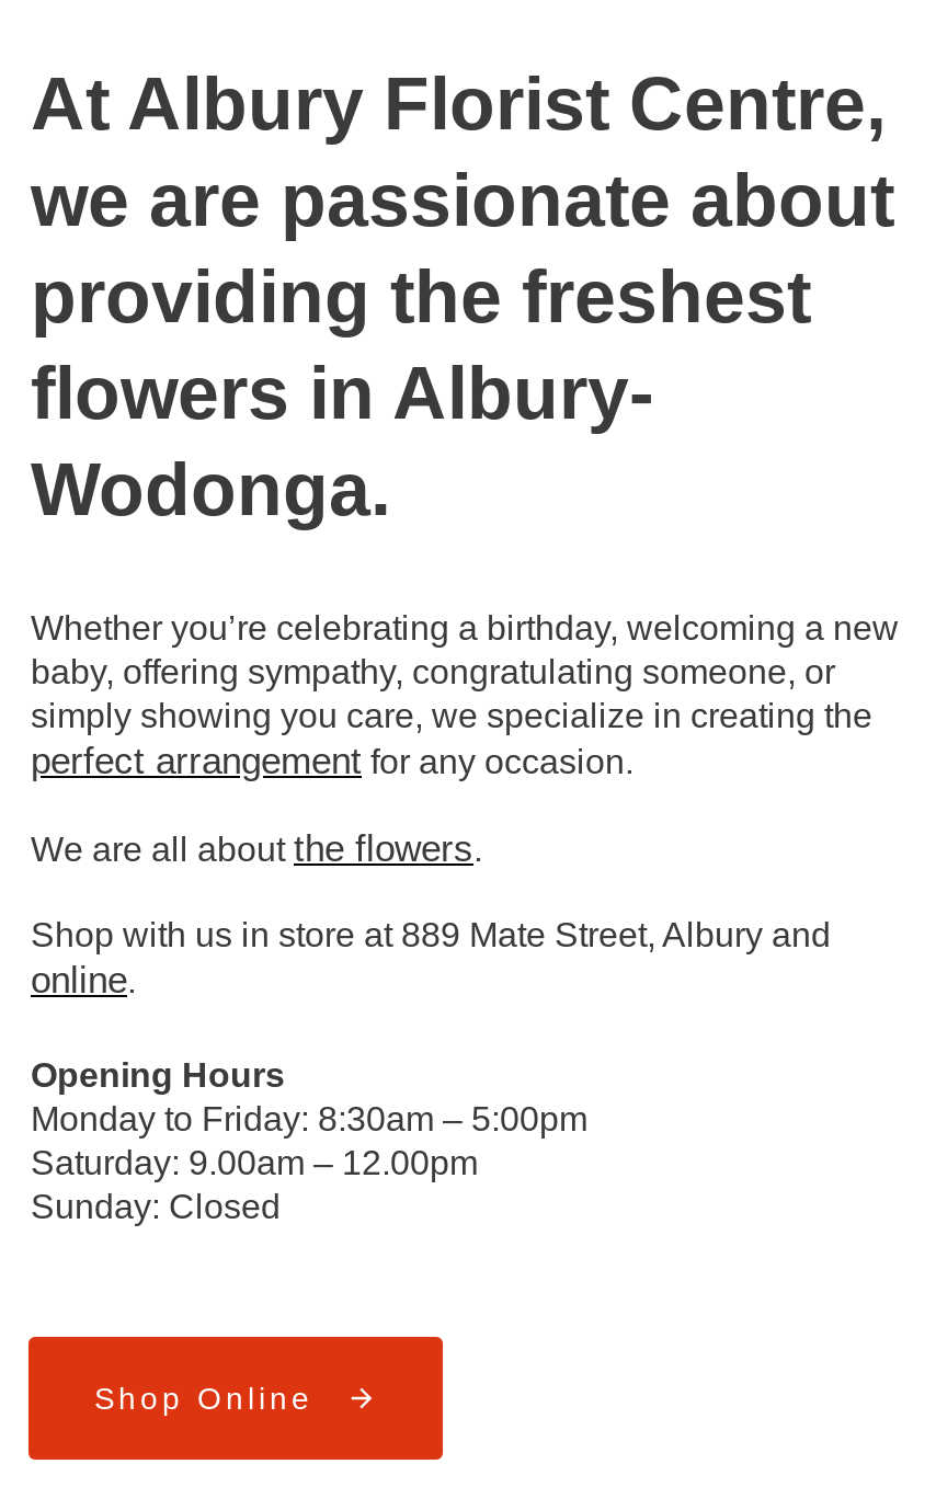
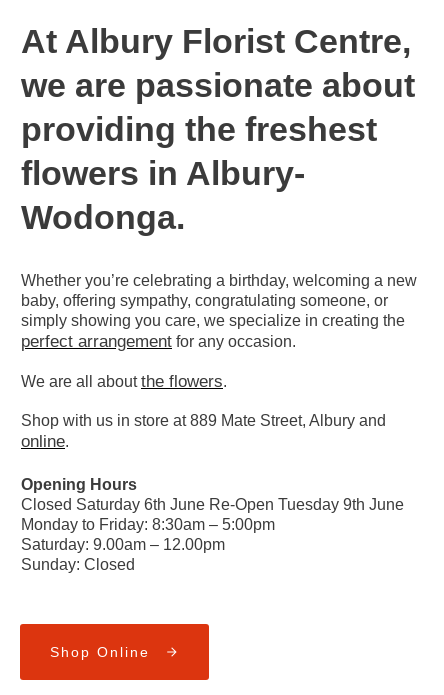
+ Closed Saturday 6th June Re-Open Tuesday 9th June
